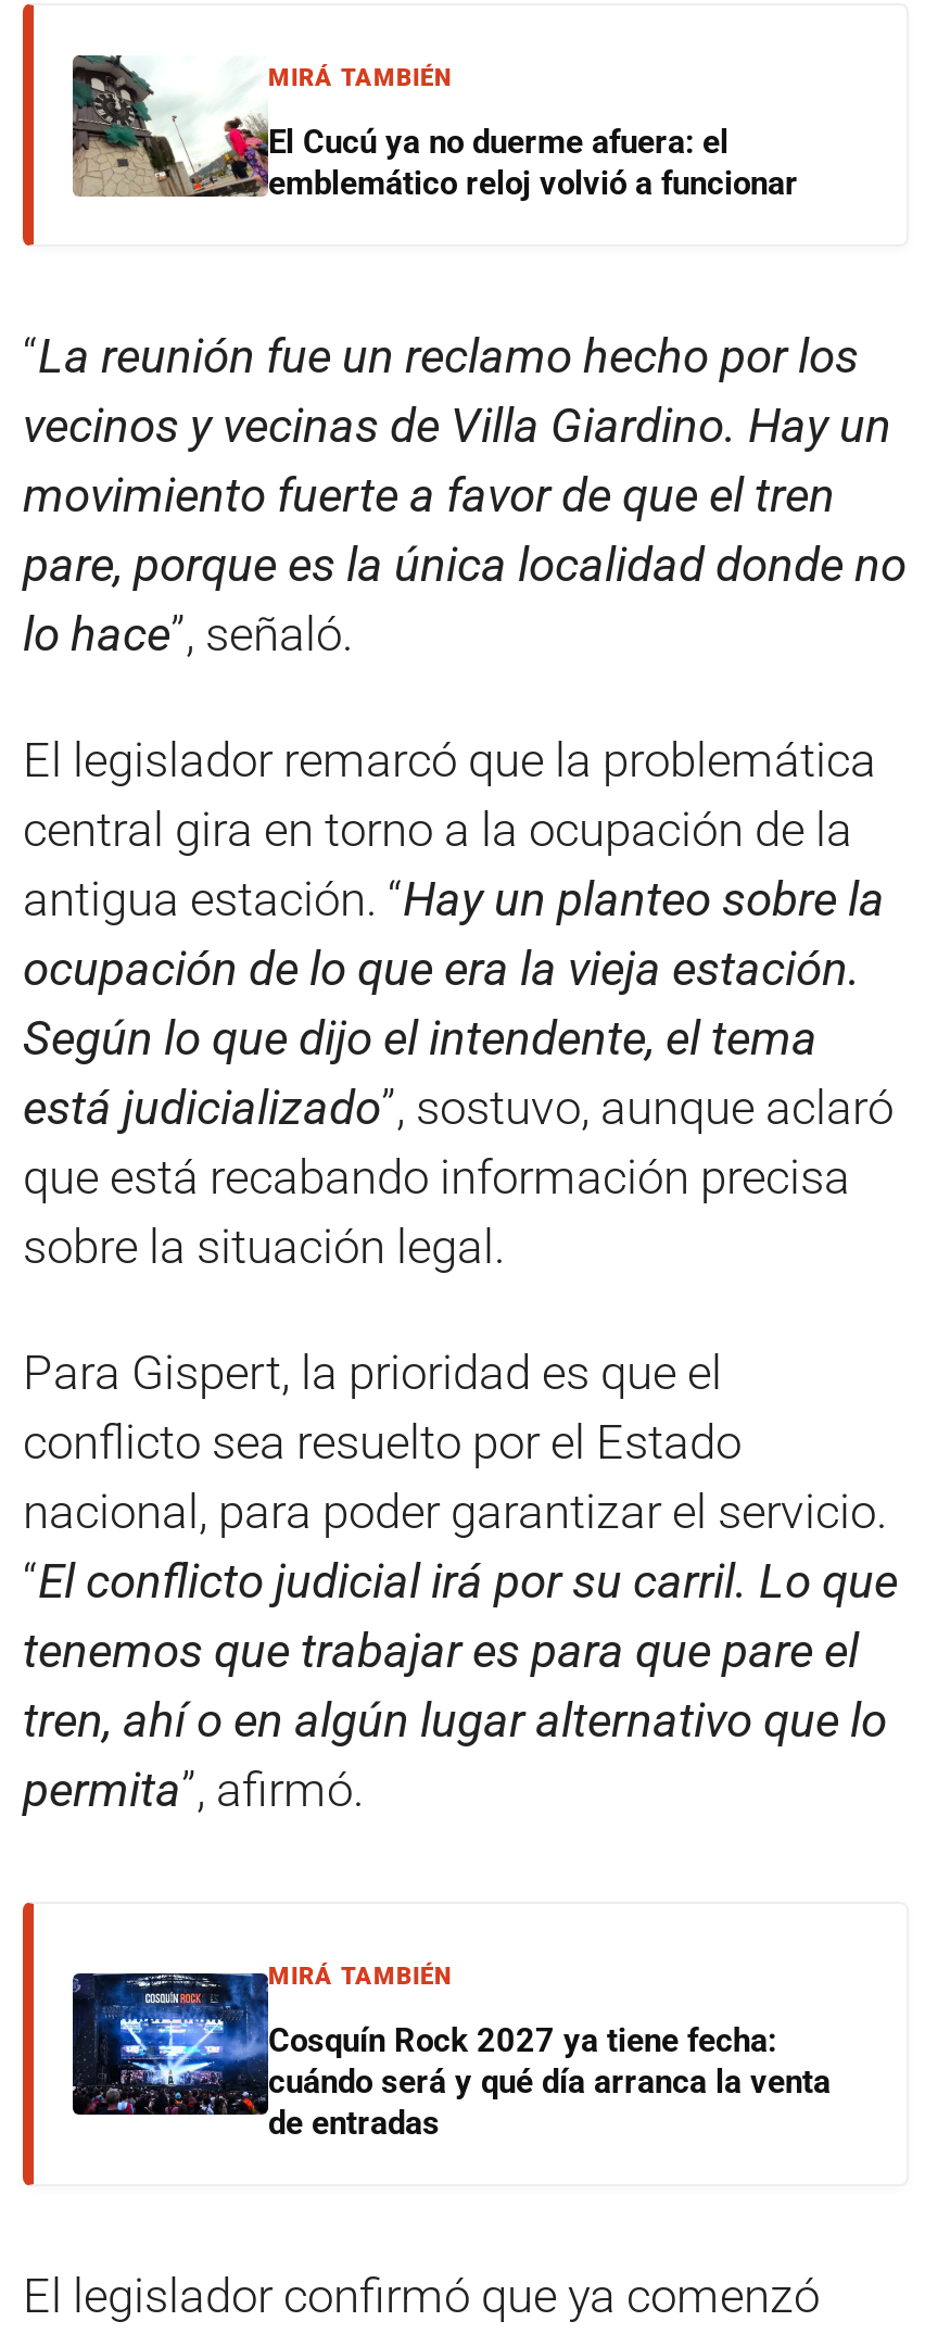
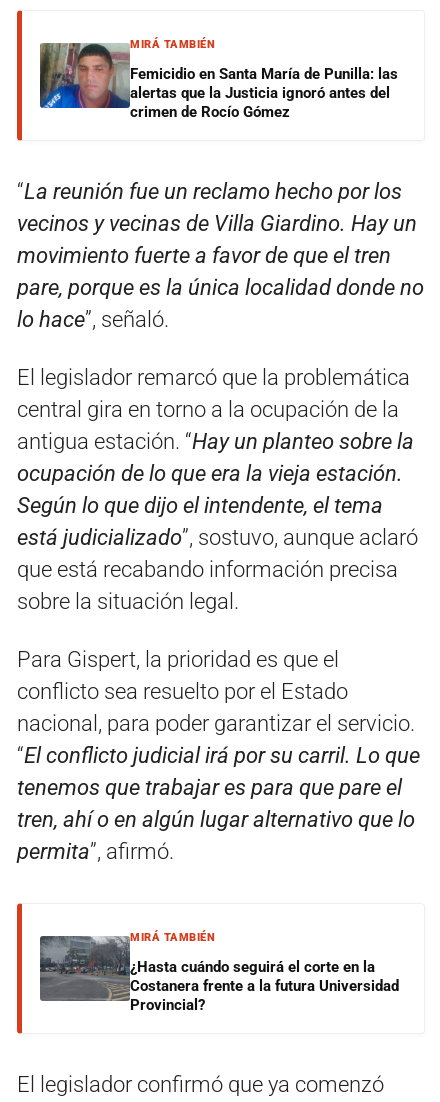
- [image]
- El Cucú ya no duerme afuera: el
- emblemático reloj volvió a funcionar
+ [image]
+ Femicidio en Santa María de Punilla: las
+ alertas que la Justicia ignoró antes del
+ crimen de Rocío Gómez

- [image]
- Cosquín Rock 2027 ya tiene fecha:
- cuándo será y qué día arranca la venta
- de entradas
+ [image]
+ ¿Hasta cuándo seguirá el corte en la
+ Costanera frente a la futura Universidad
+ Provincial?
